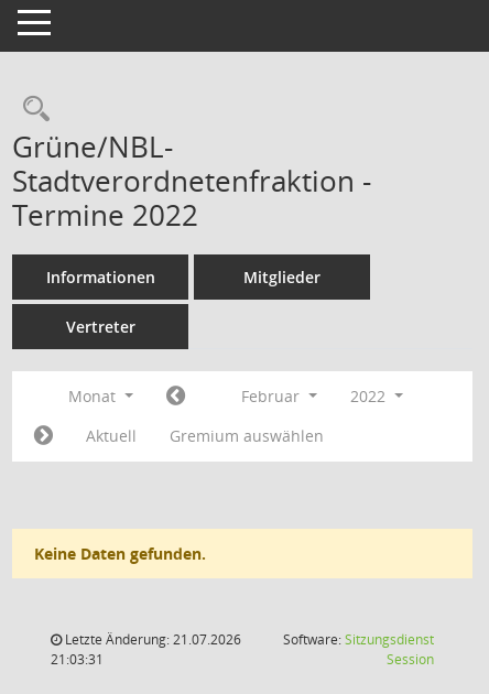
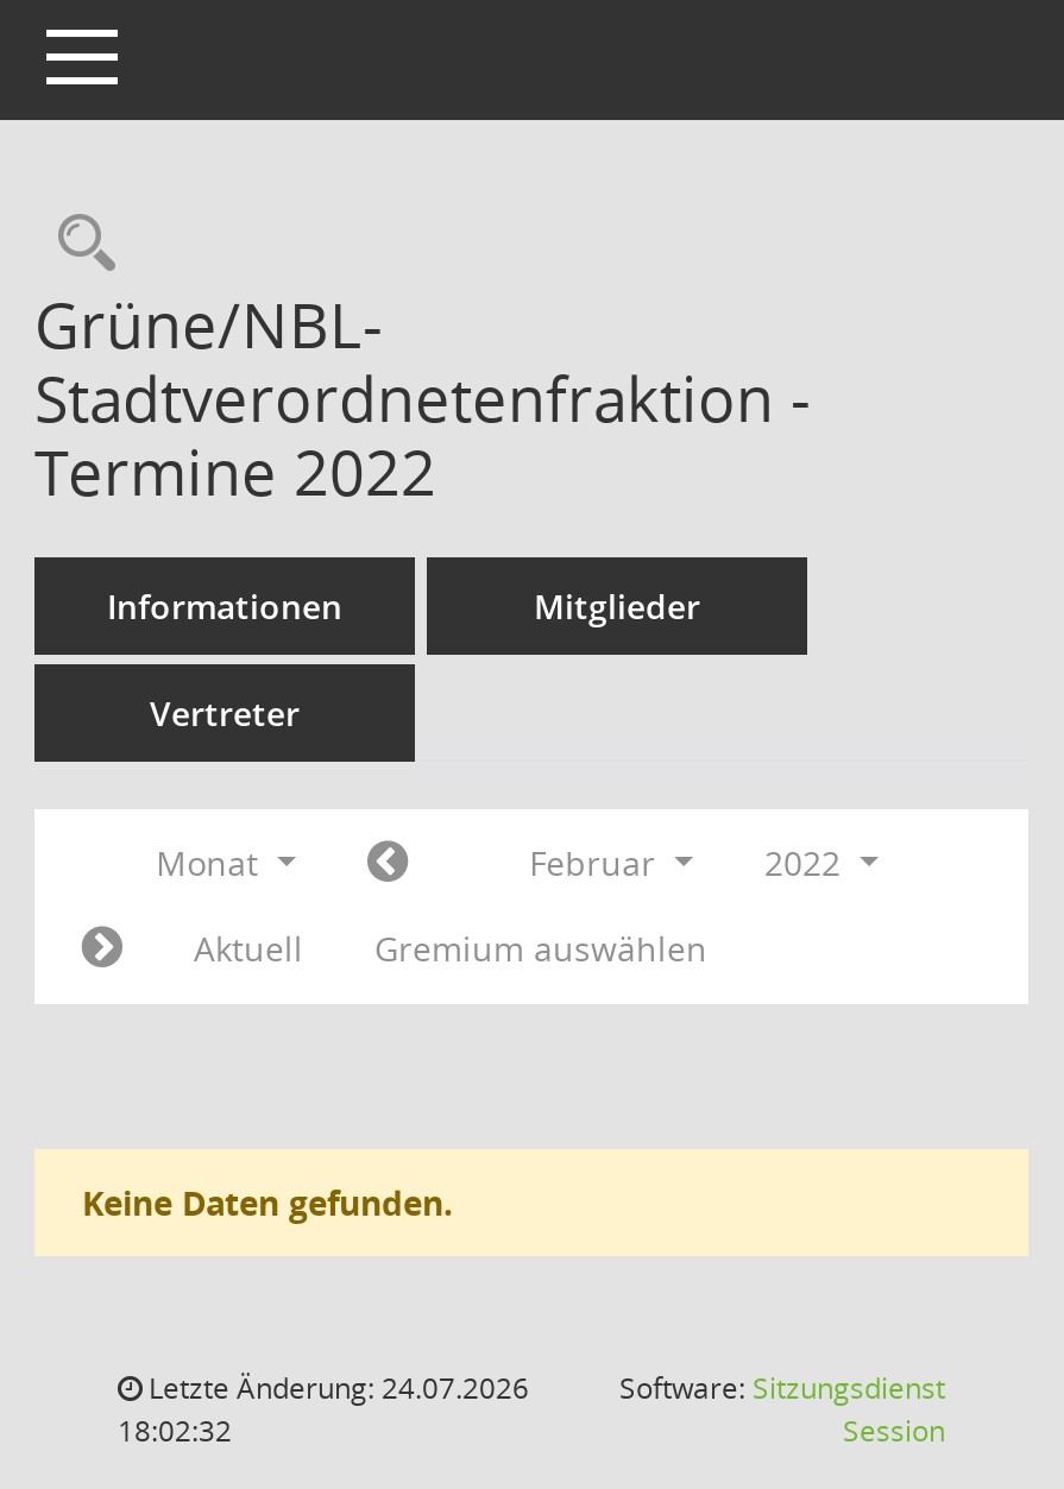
- Letzte Änderung: 21.07.2026
+ Letzte Änderung: 24.07.2026

- 21:03:31
+ 18:02:32
